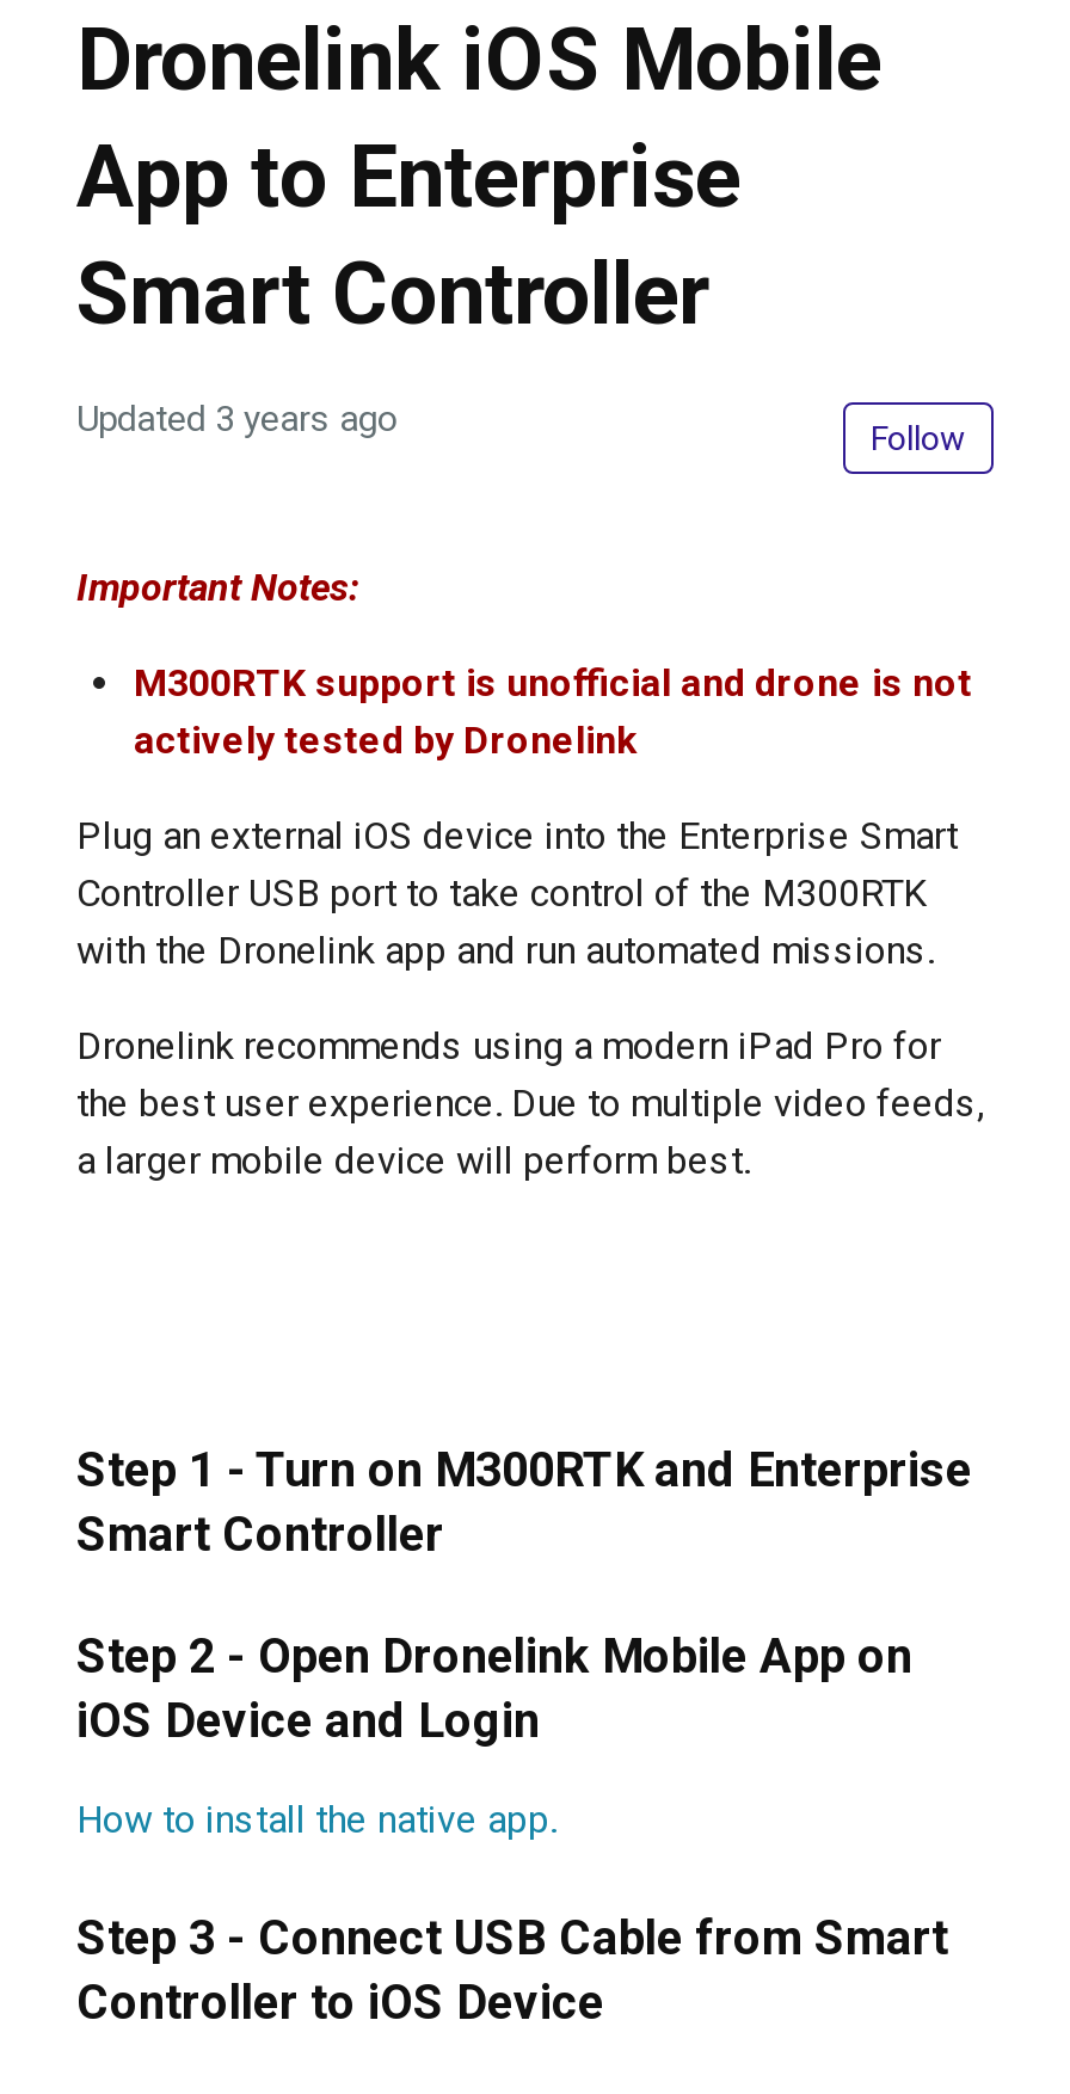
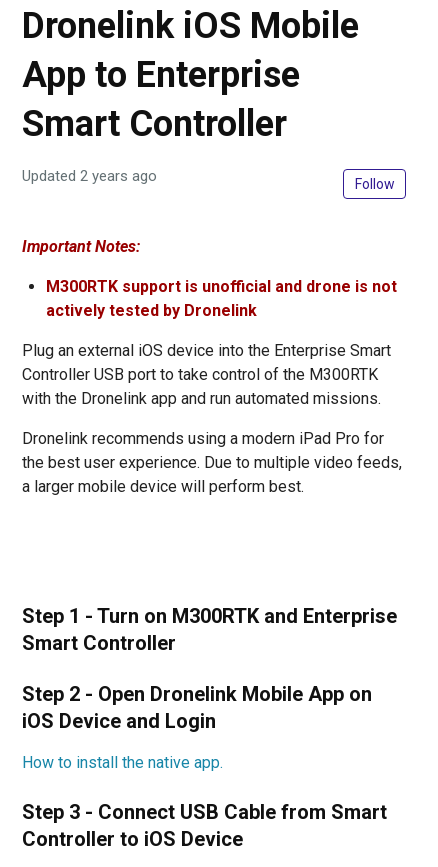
- Updated 3 years ago
+ Updated 2 years ago
